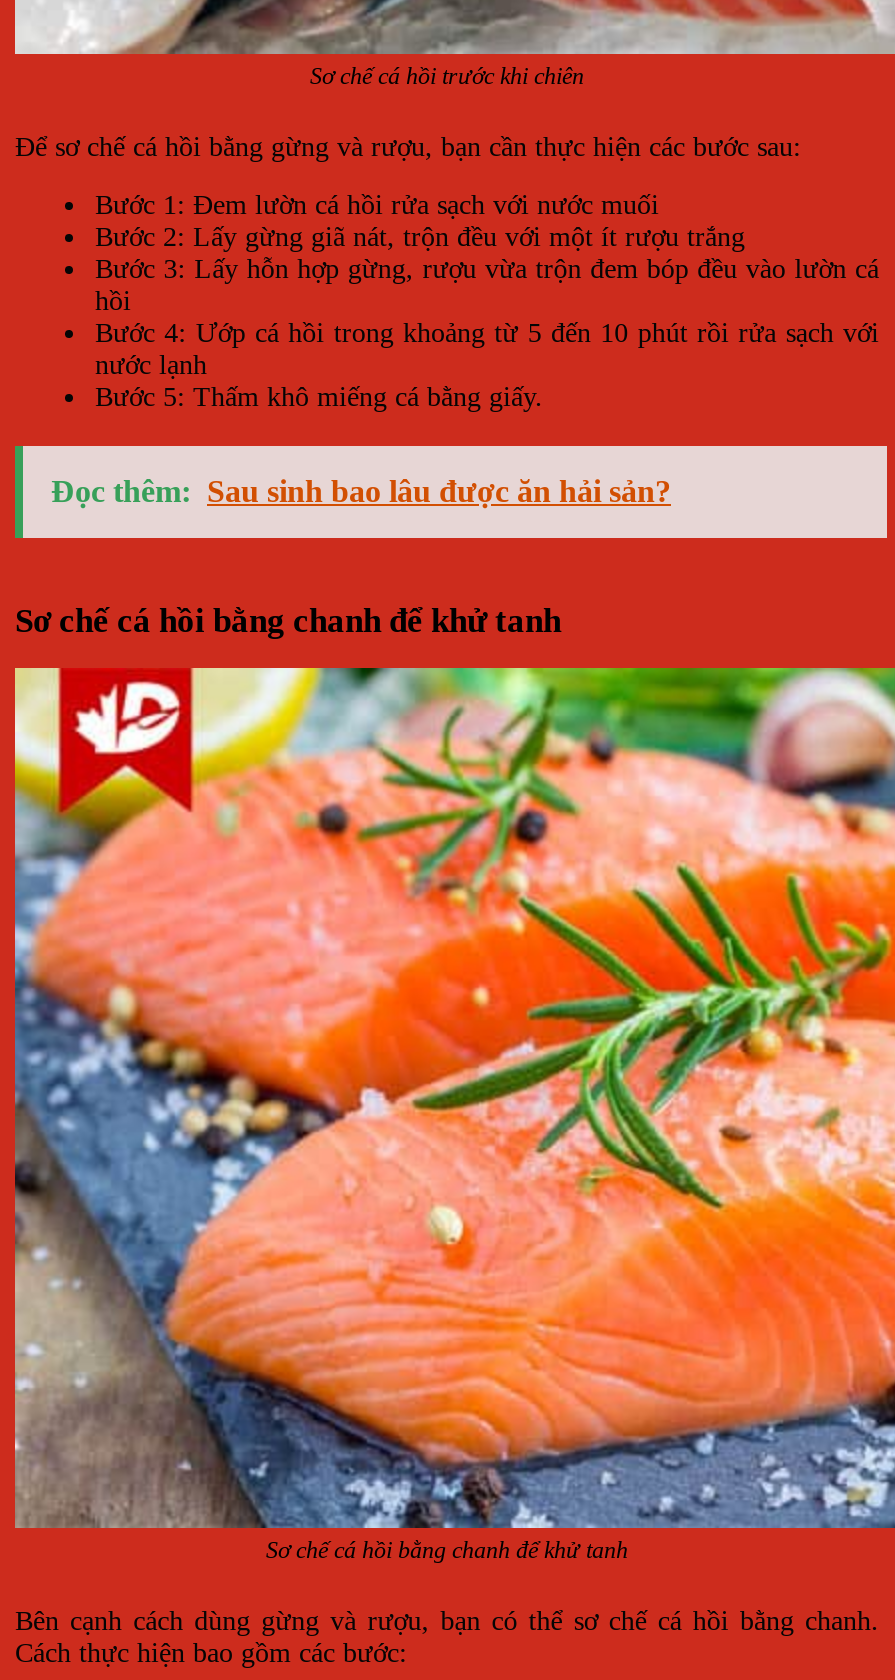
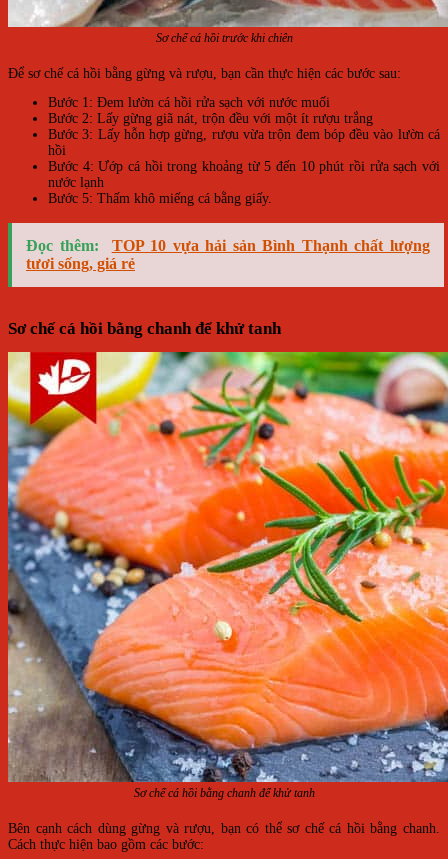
- Đọc thêm: Sau sinh bao lâu được ăn hải sản?
+ Đọc thêm:
+ TOP 10 vựa hải sản Bình Thạnh chất lượng
+ tươi sống, giá rẻ
